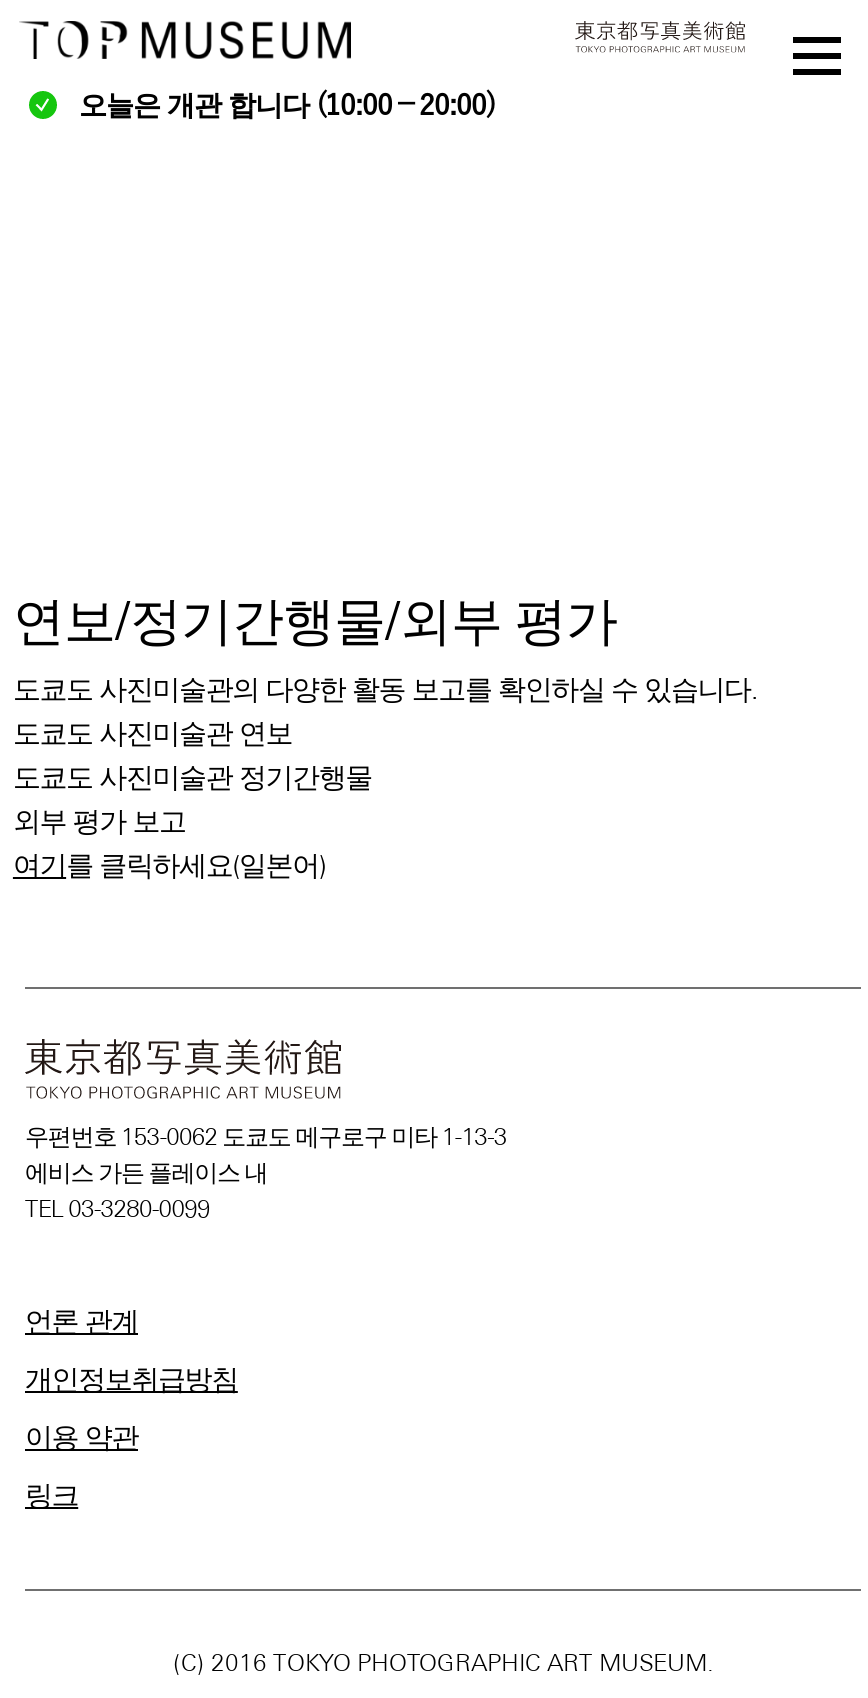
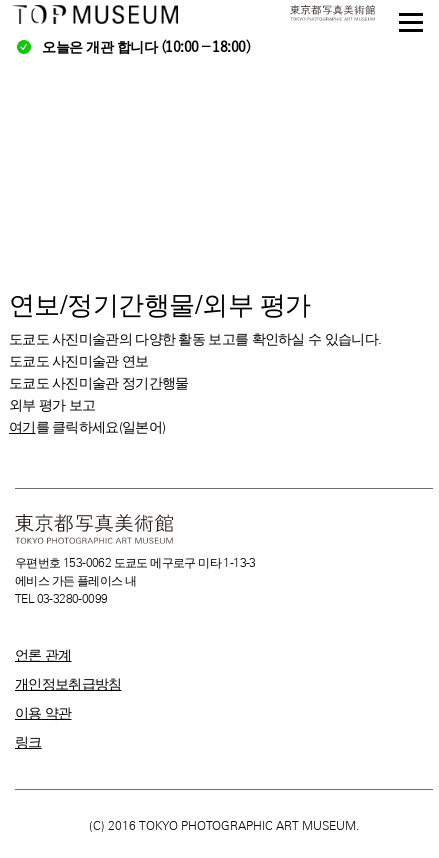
- 오늘은 개관 합니다 (10:00－20:00)
+ 오늘은 개관 합니다 (10:00－18:00)
